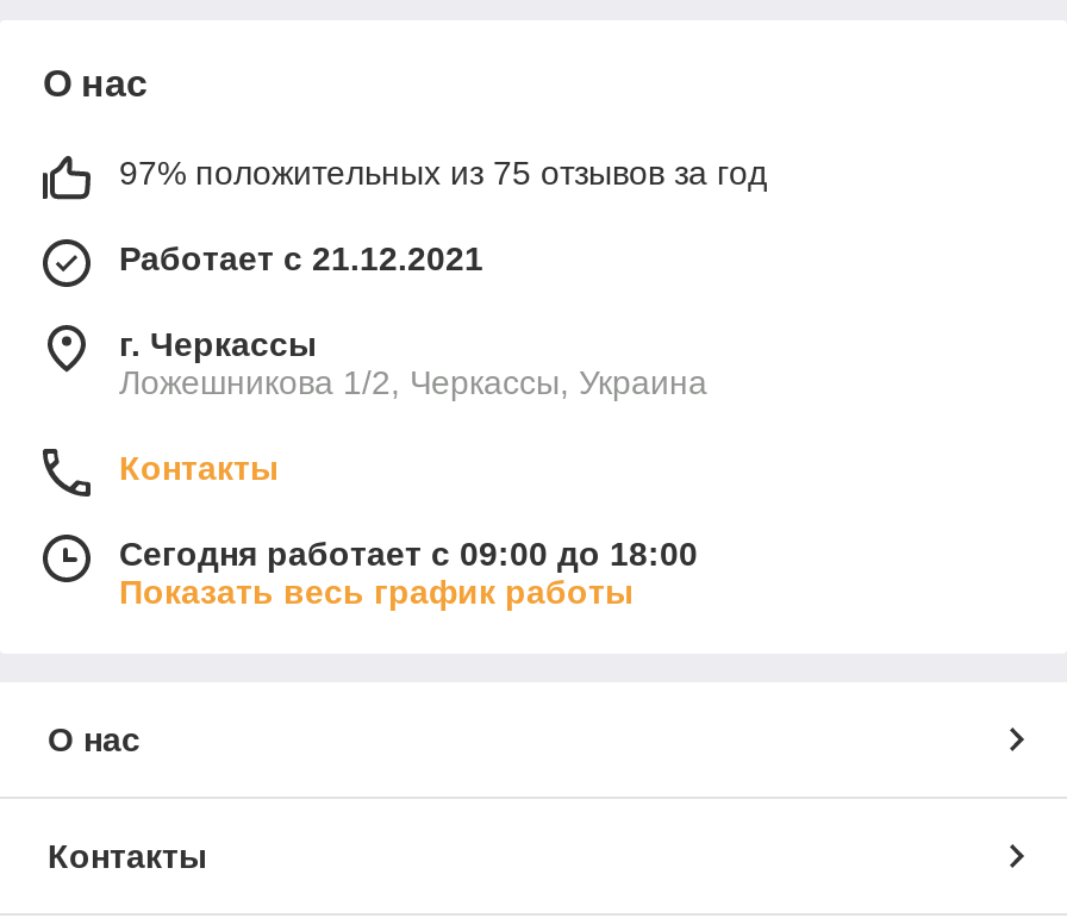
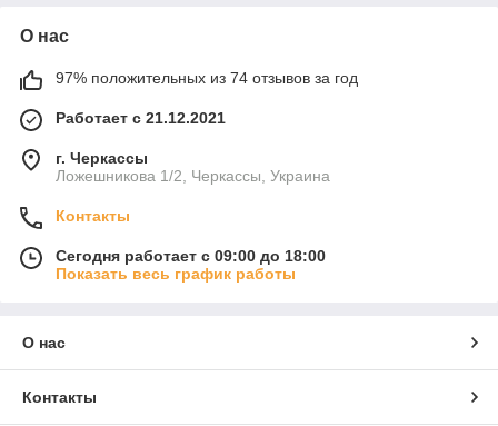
- 97% положительных из 75 отзывов за год
+ 97% положительных из 74 отзывов за год
